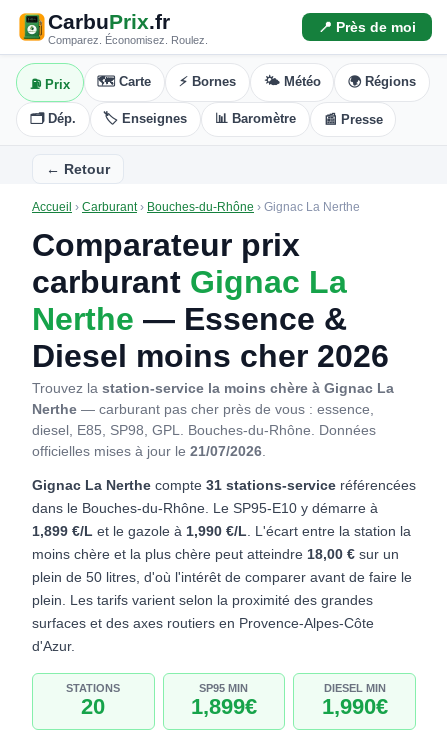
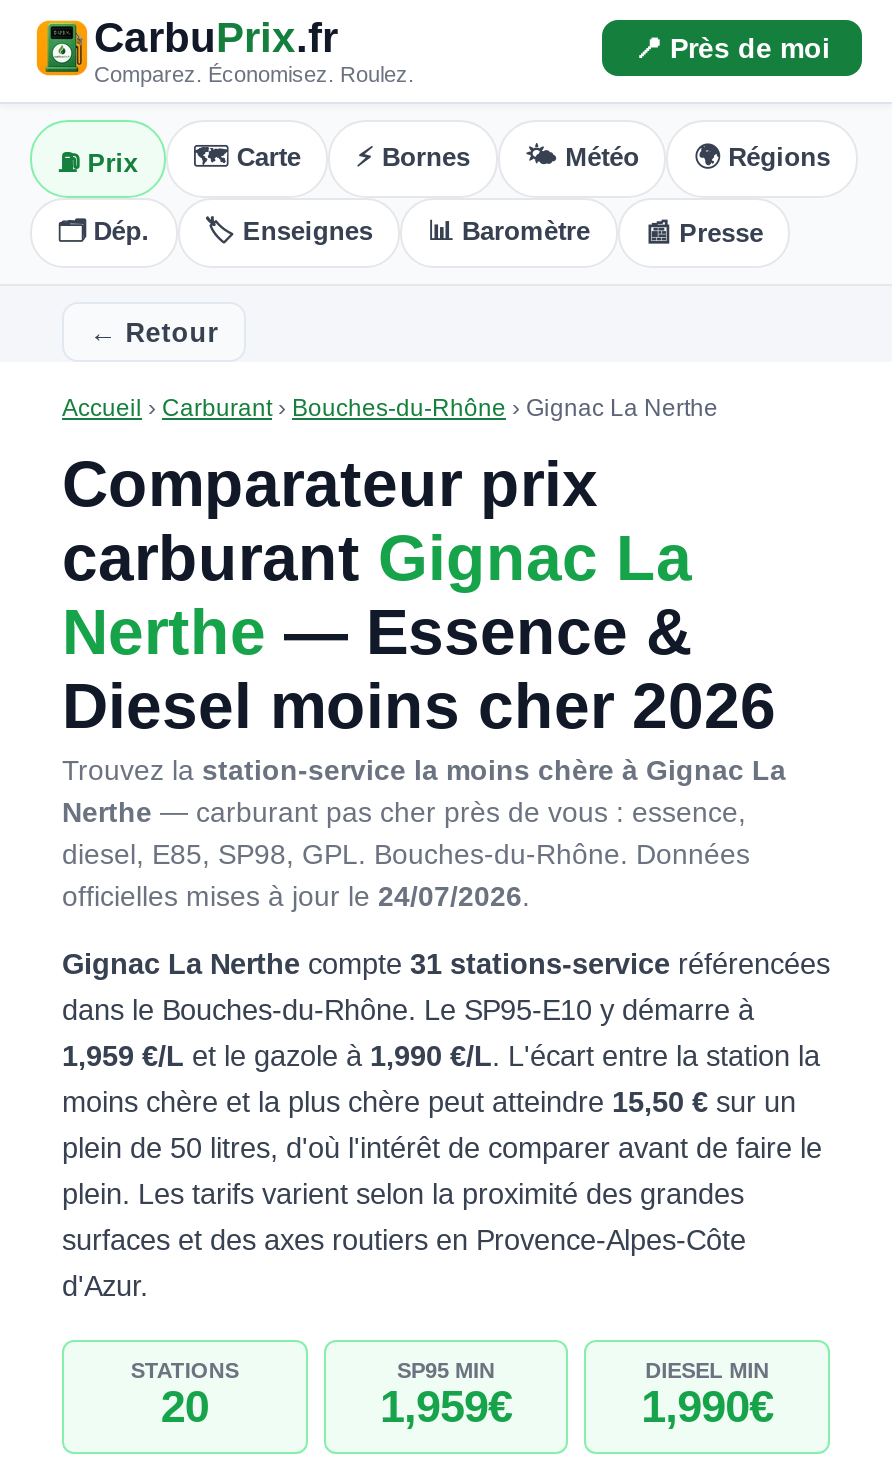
- officielles mises à jour le 21/07/2026.
+ officielles mises à jour le 24/07/2026.

- 1,899 €/L et le gazole à 1,990 €/L. L'écart entre la station la
+ 1,959 €/L et le gazole à 1,990 €/L. L'écart entre la station la

- moins chère et la plus chère peut atteindre 18,00 €sur un
+ moins chère et la plus chère peut atteindre 15,50 €sur un

- 1,899€
+ 1,959€
